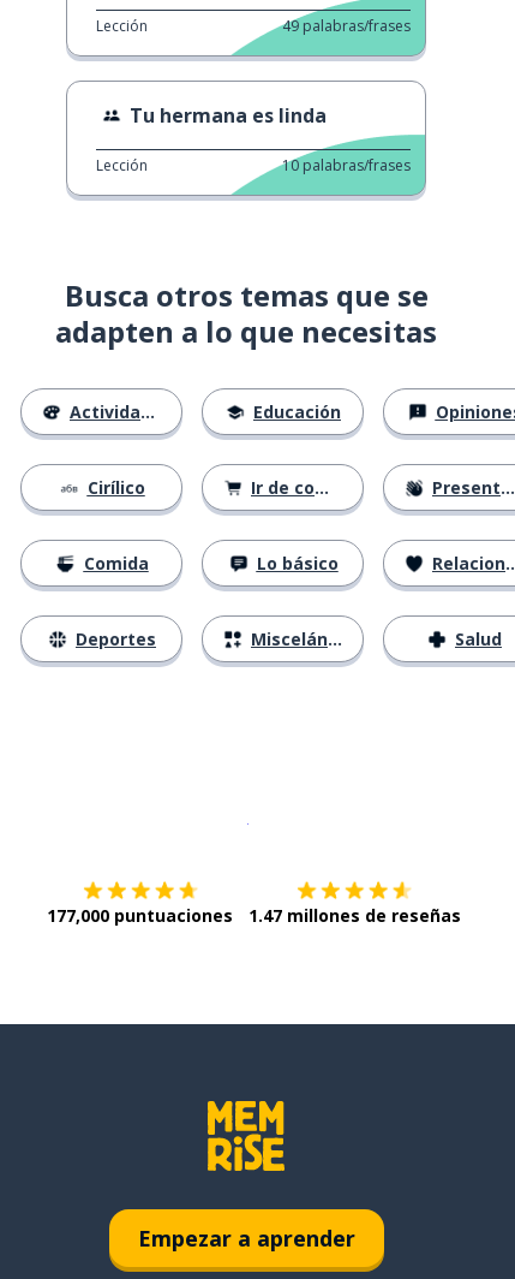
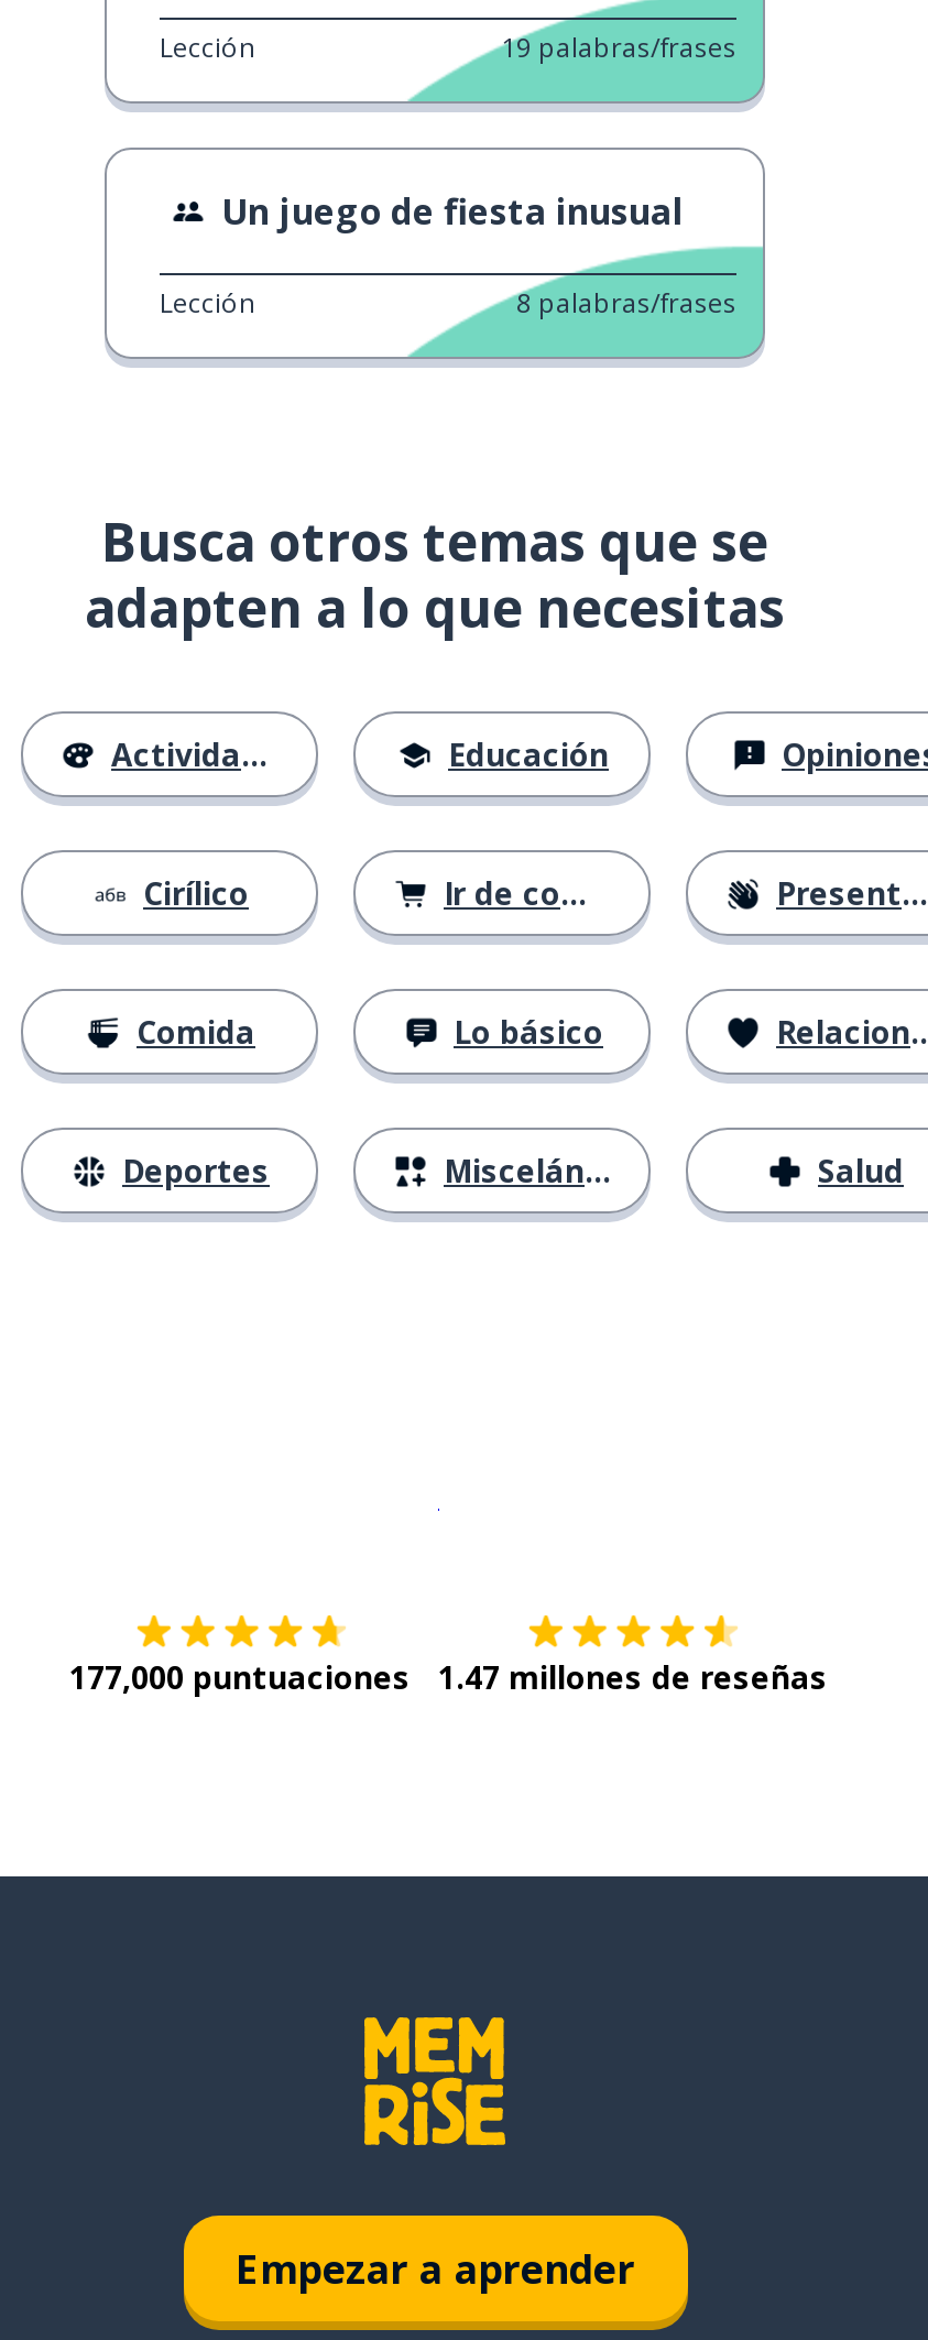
- 49 palabras/frases
+ 19 palabras/frases

- Tu hermana es linda
+ Un juego de fiesta inusual

- 10 palabras/frases
+ 8 palabras/frases
